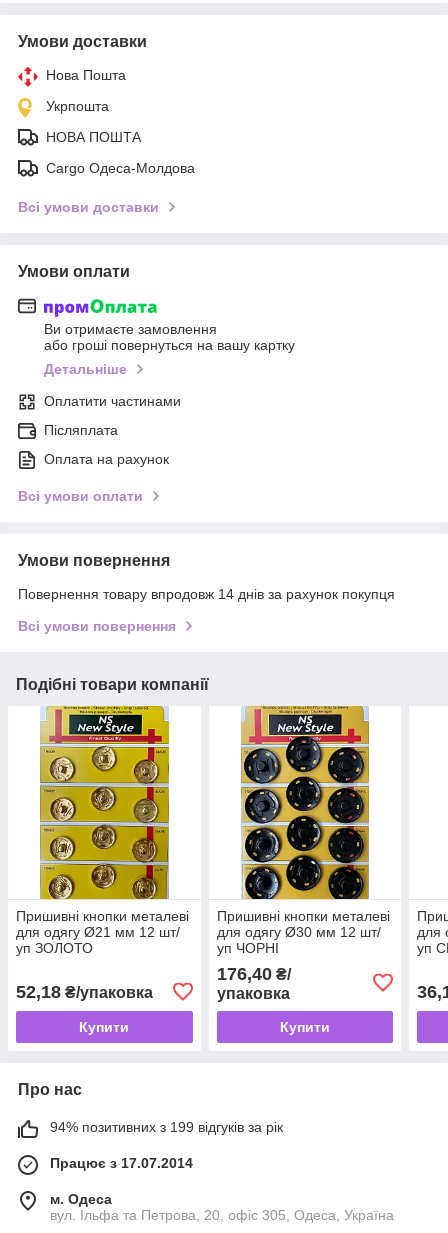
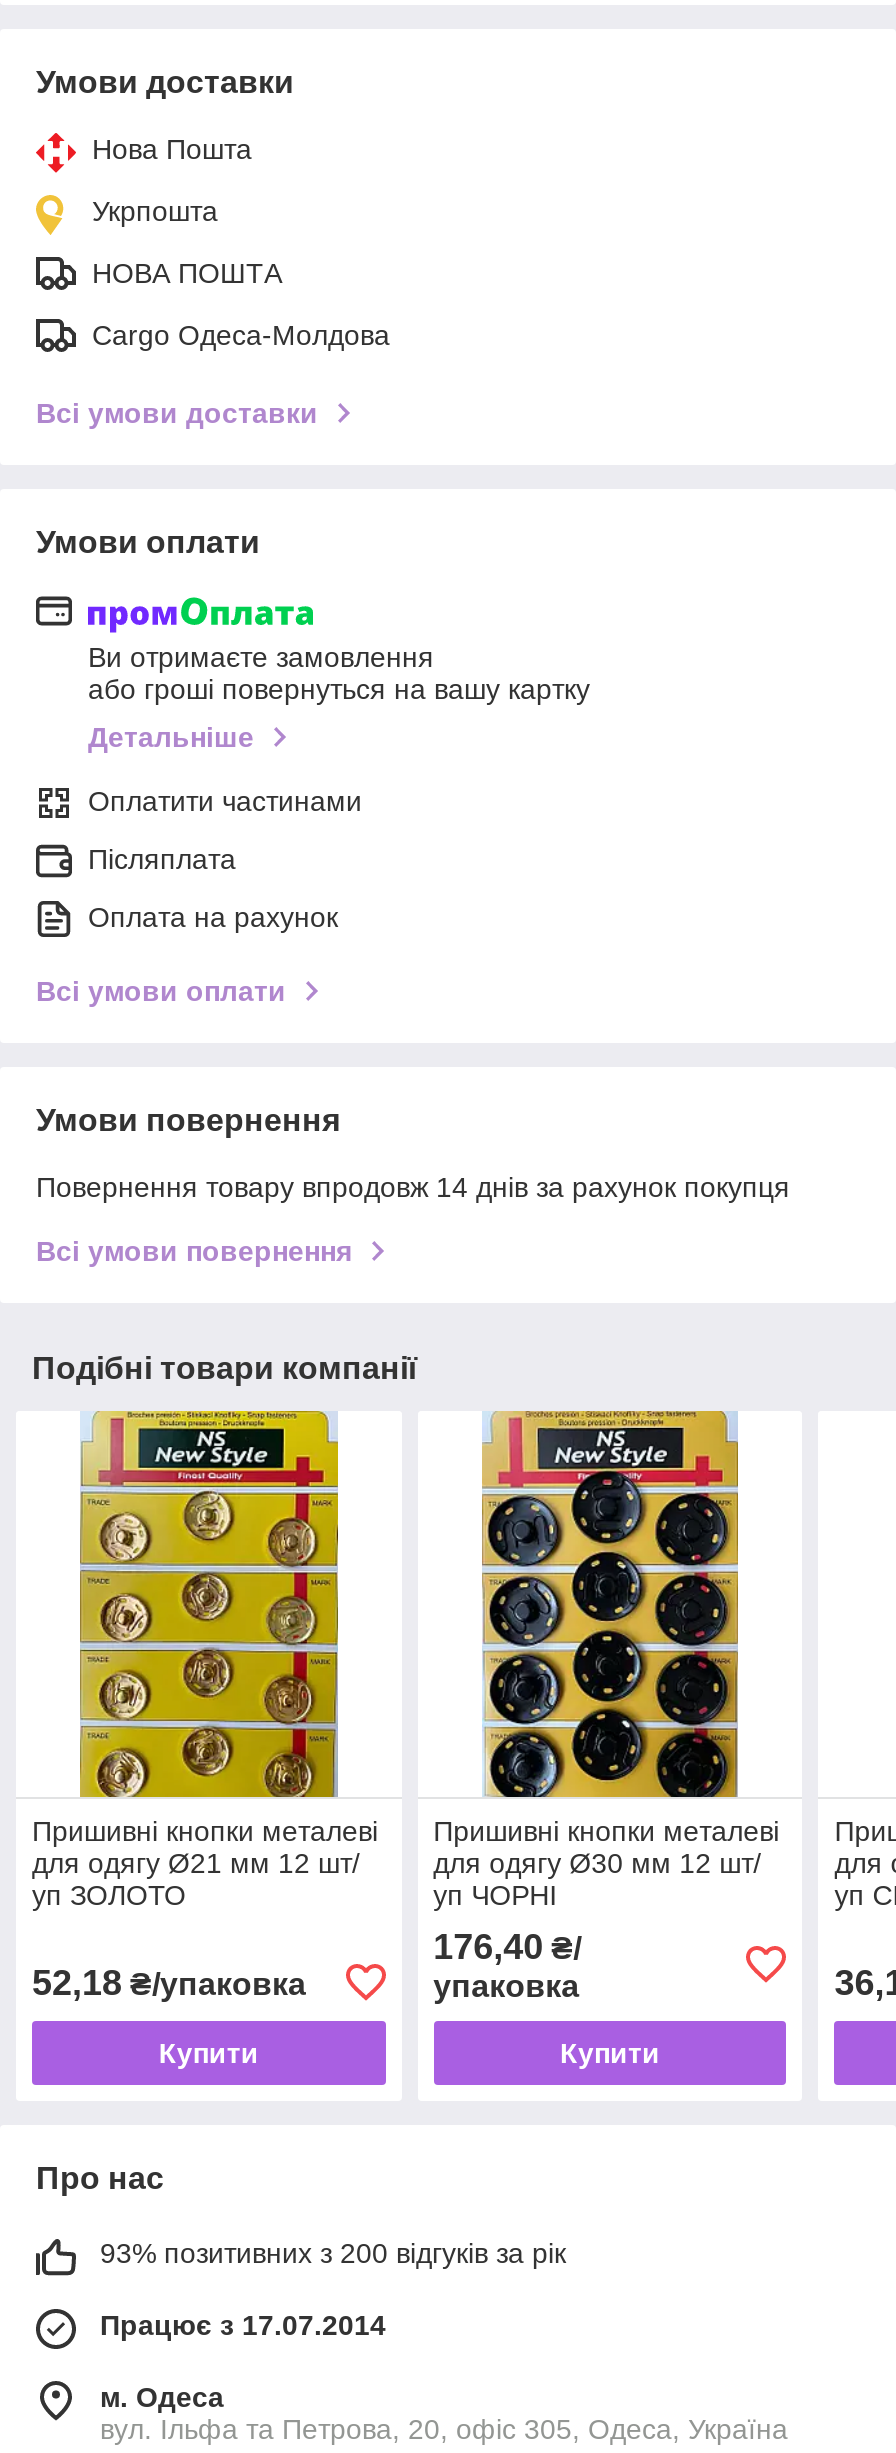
- 94% позитивних з 199 відгуків за рік
+ 93% позитивних з 200 відгуків за рік
